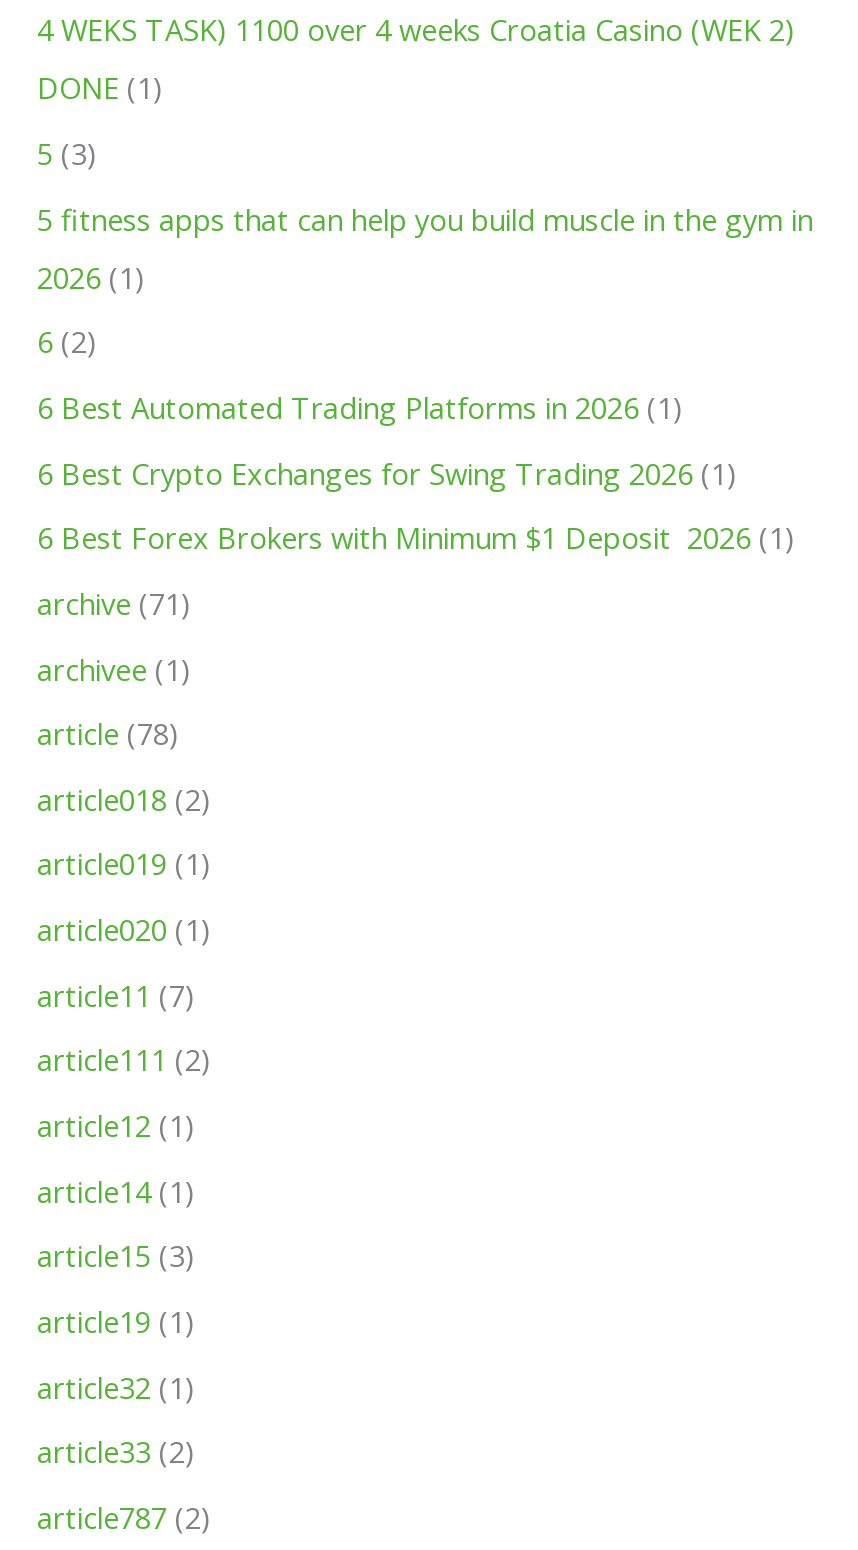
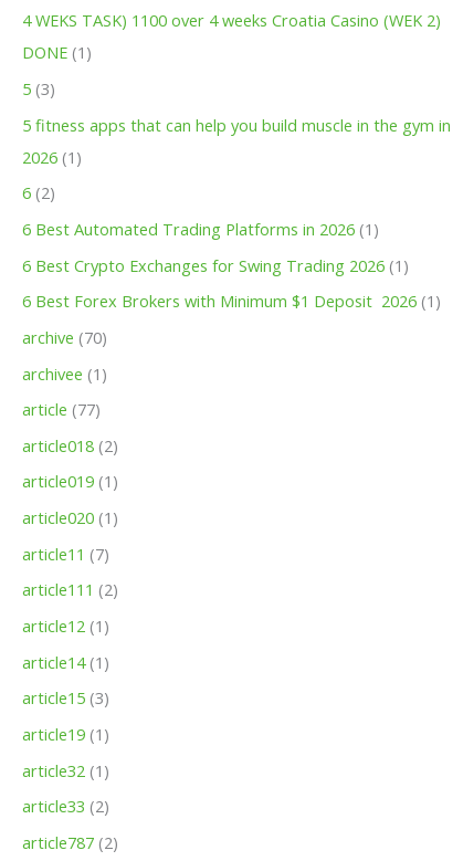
- archive (71)
+ archive (70)

- article (78)
+ article (77)
